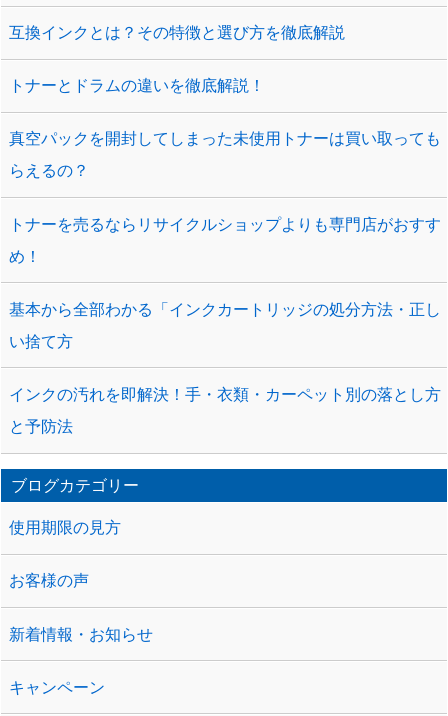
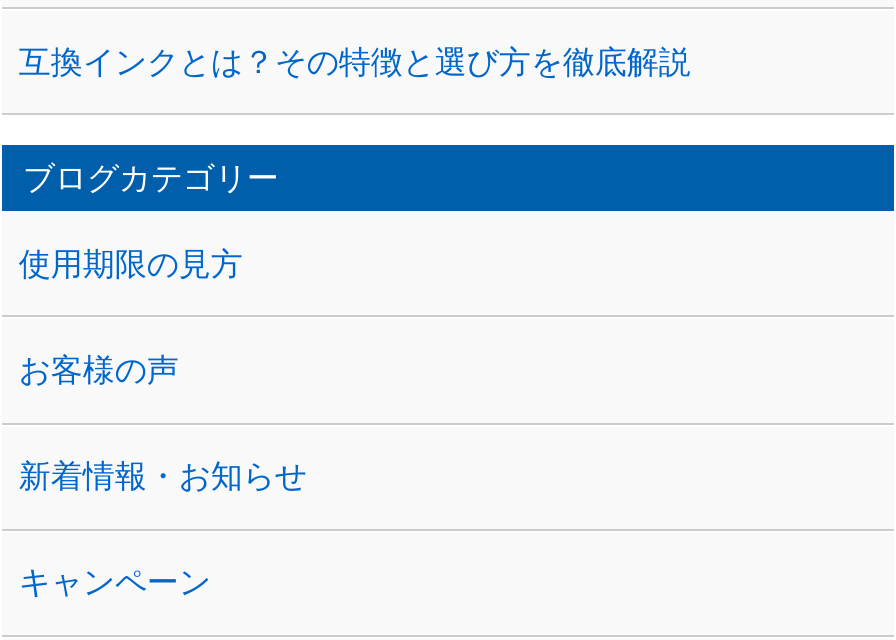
- トナーとドラムの違いを徹底解説！
- 真空パックを開封してしまった未使用トナーは買い取っても
- らえるの？
- トナーを売るならリサイクルショップよりも専門店がおすす
- め！
- 基本から全部わかる「インクカートリッジの処分方法・正し
- い捨て方
- インクの汚れを即解決！手・衣類・カーペット別の落とし方
- と予防法
